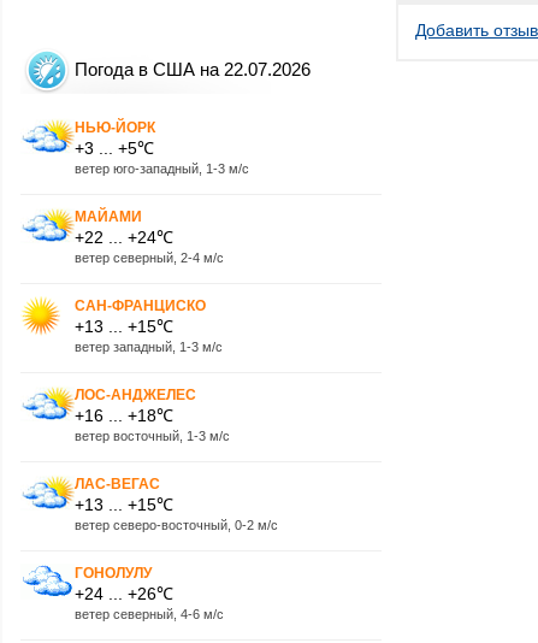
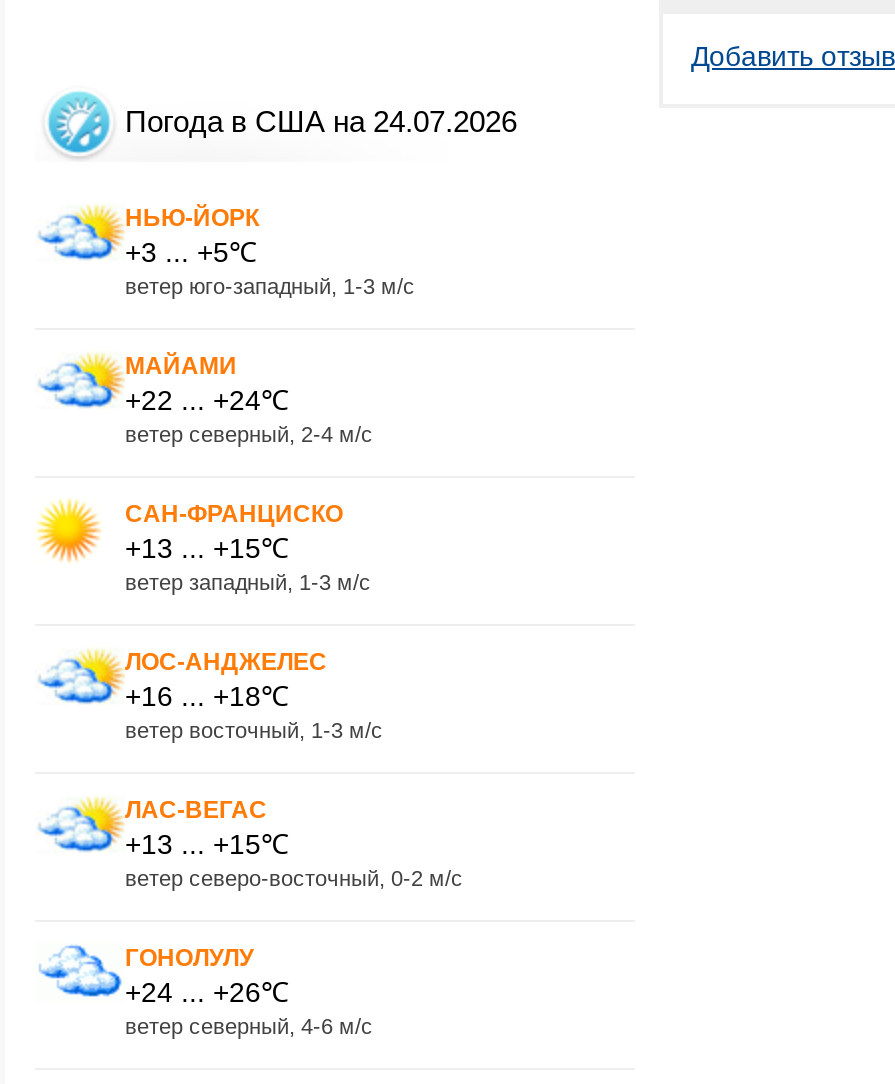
- Погода в США на 22.07.2026
+ Погода в США на 24.07.2026
